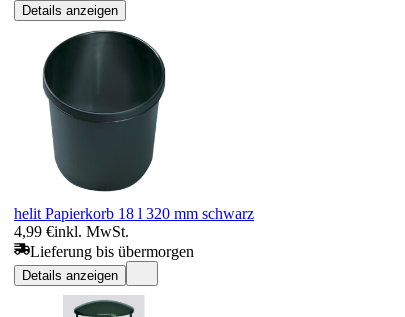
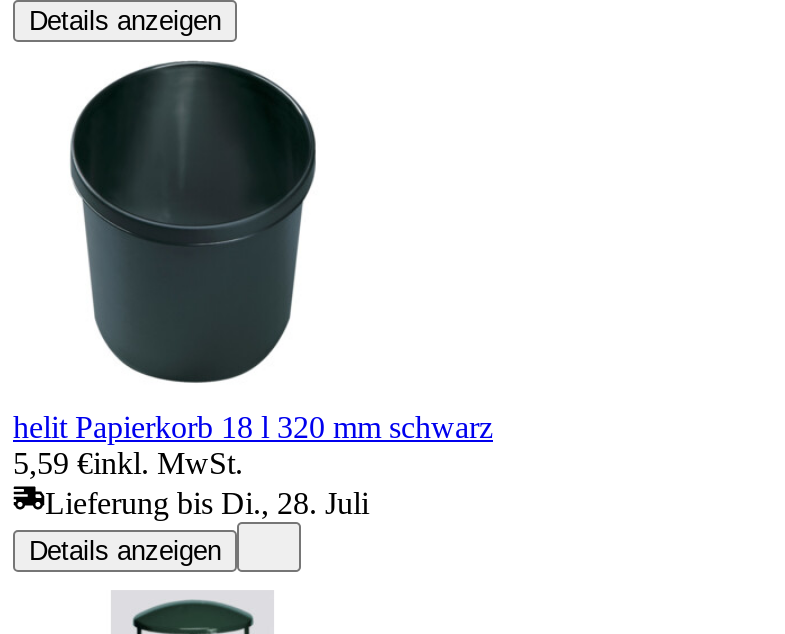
- 4,99 €inkl. MwSt.
- Lieferung bis übermorgen
+ 5,59 €inkl. MwSt.
+ Lieferung bis Di., 28. Juli
